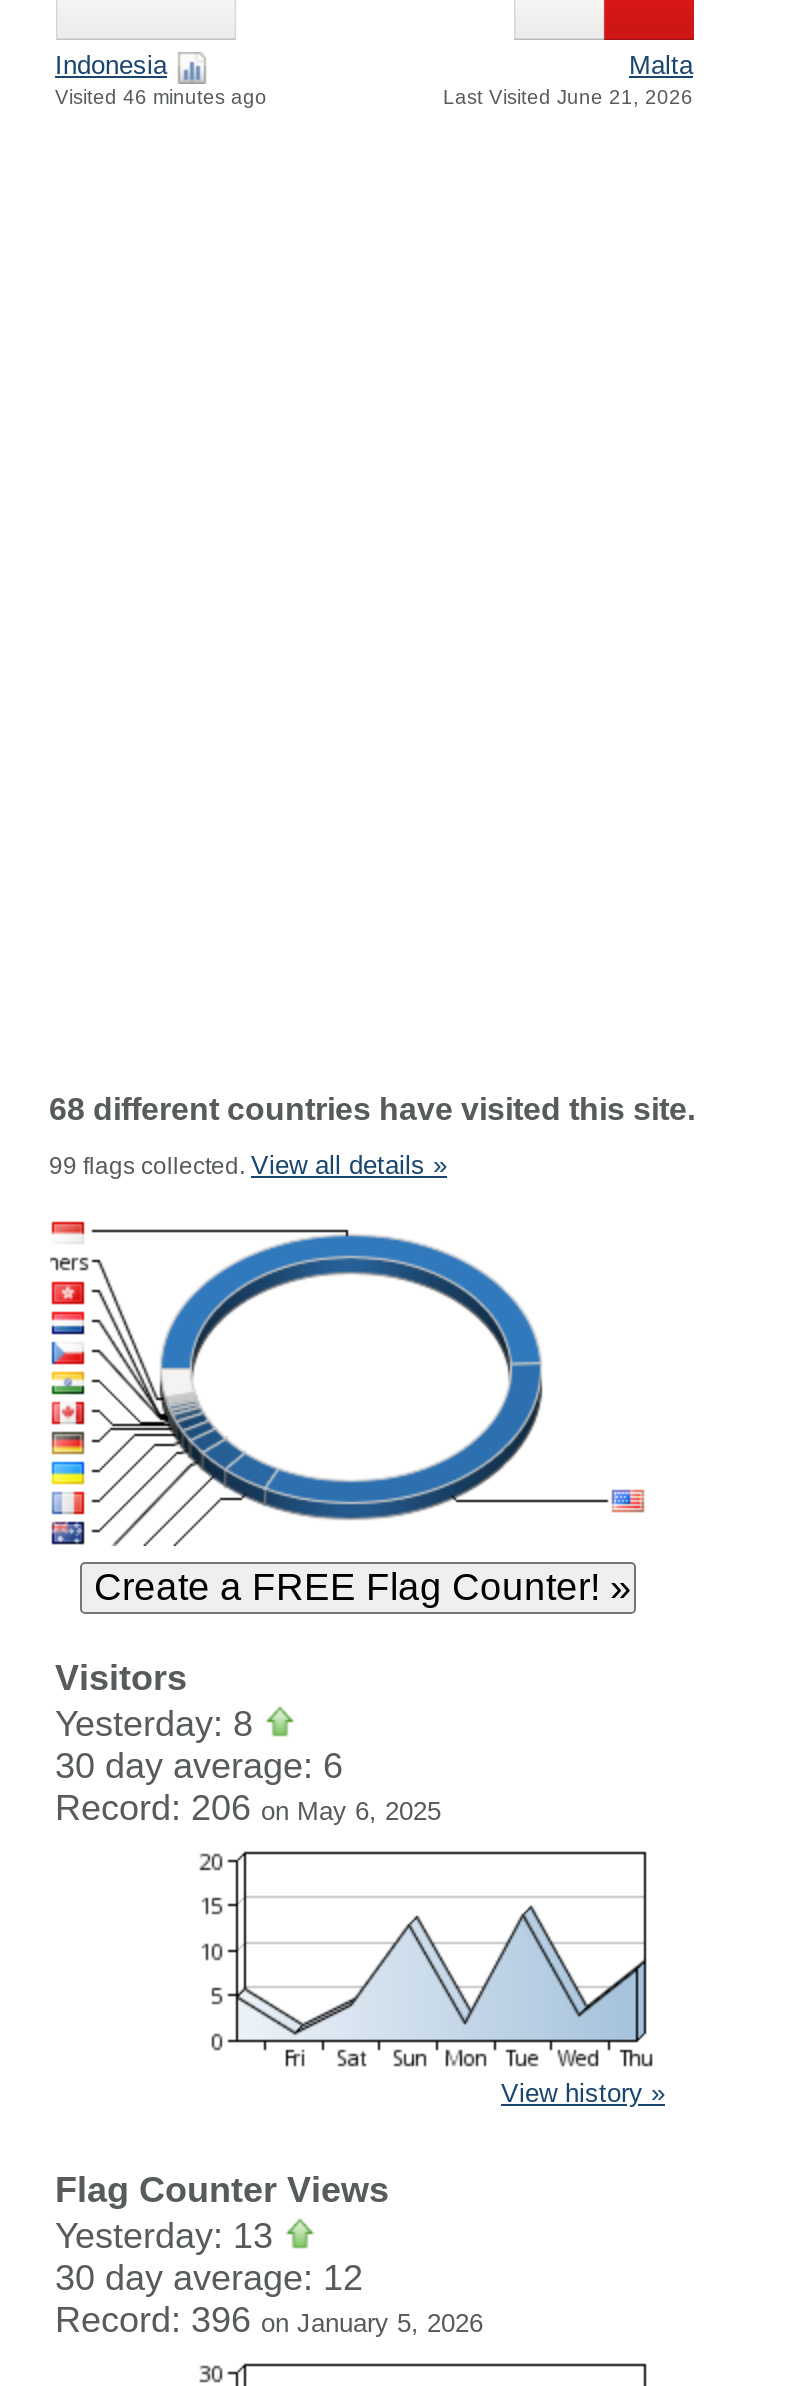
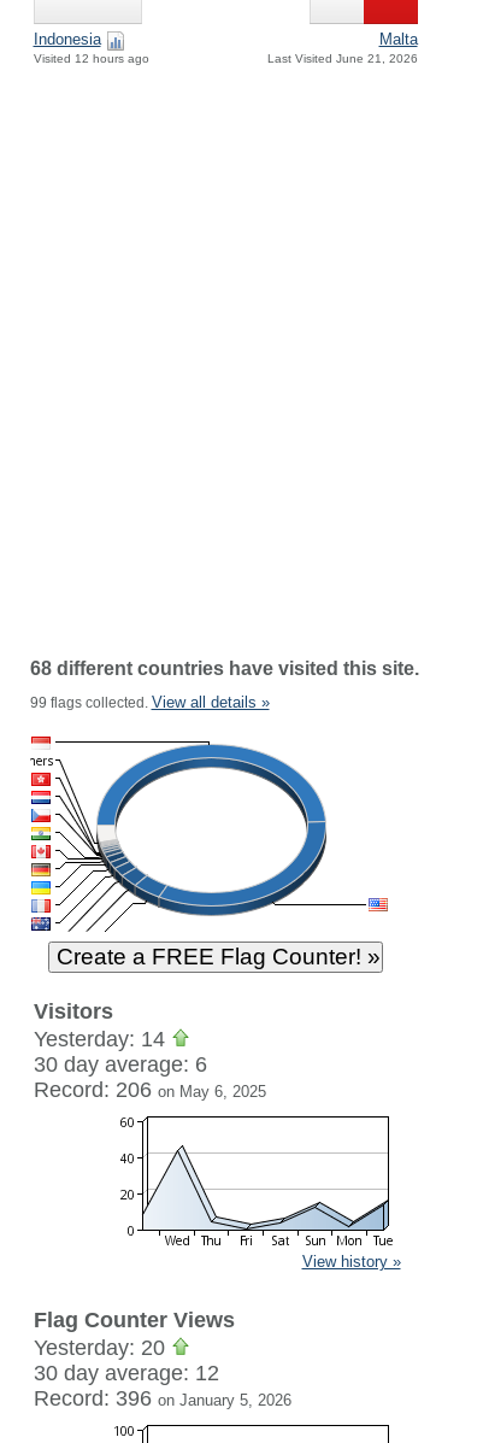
- Visited 46 minutes ago
+ Visited 12 hours ago

- Yesterday: 8
+ Yesterday: 14

- [image]
+ [image]

- Yesterday: 13
+ Yesterday: 20
